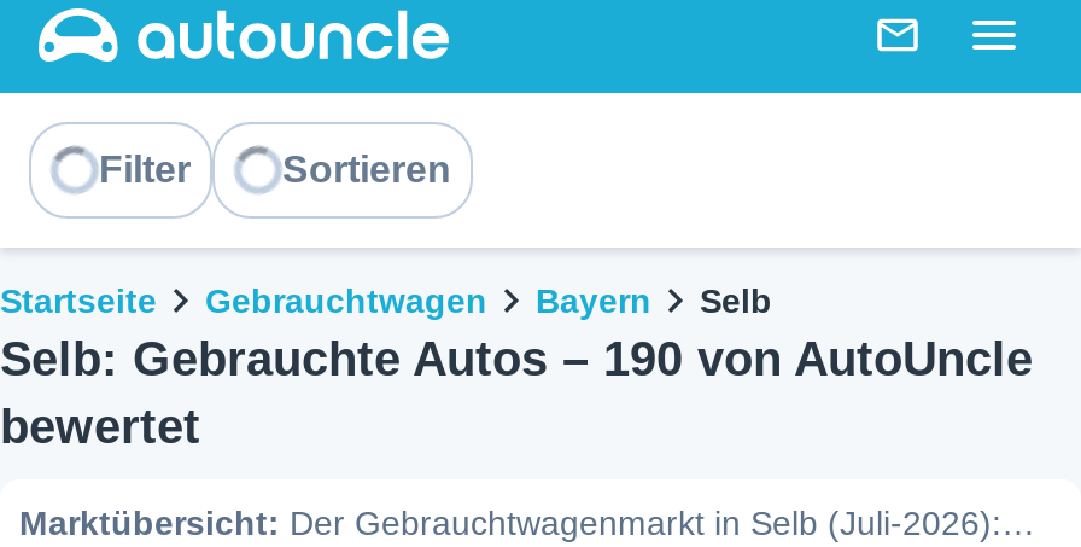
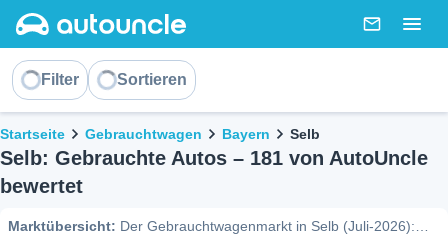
- Selb: Gebrauchte Autos – 190 von AutoUncle
+ Selb: Gebrauchte Autos – 181 von AutoUncle
